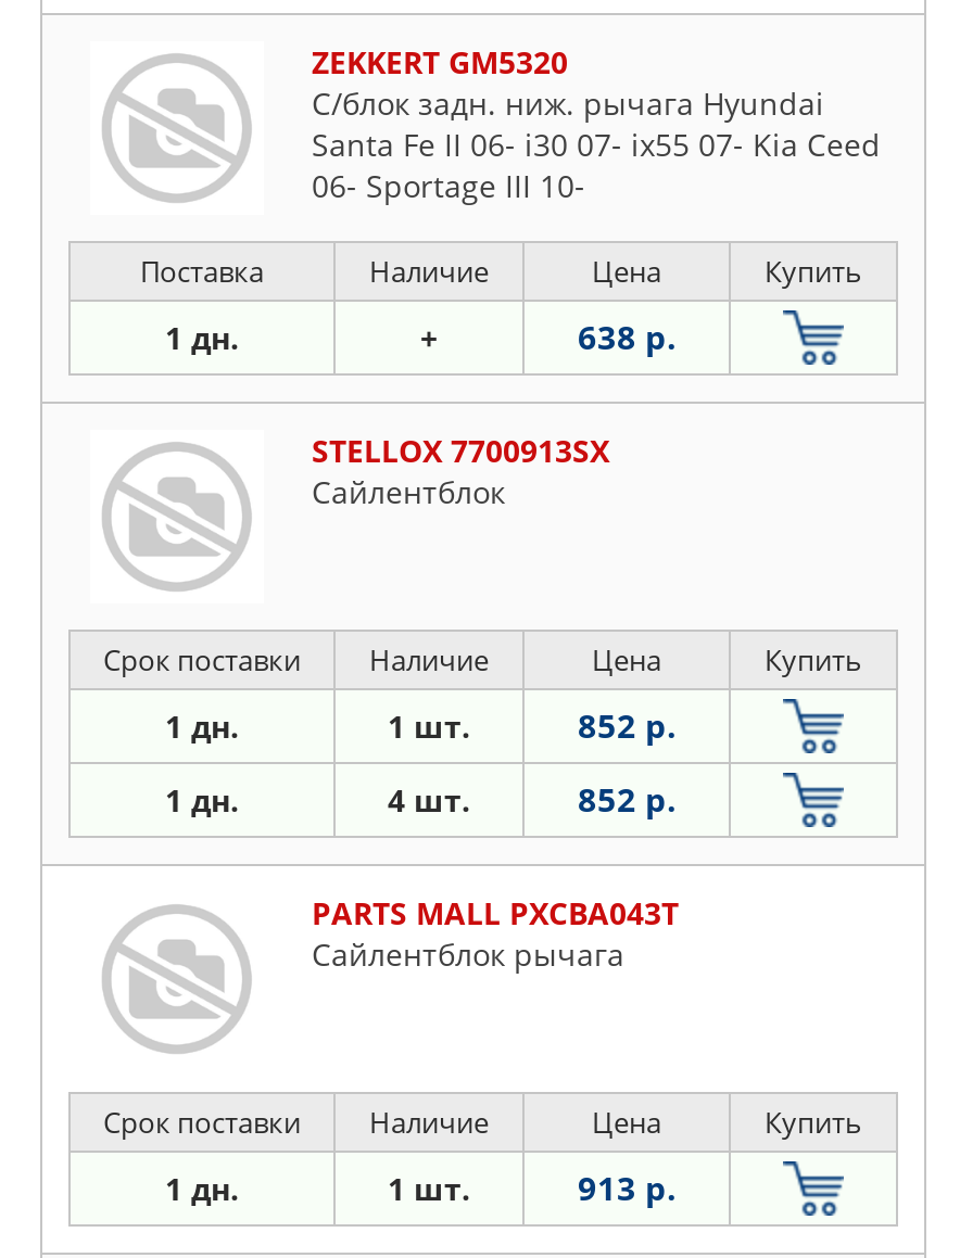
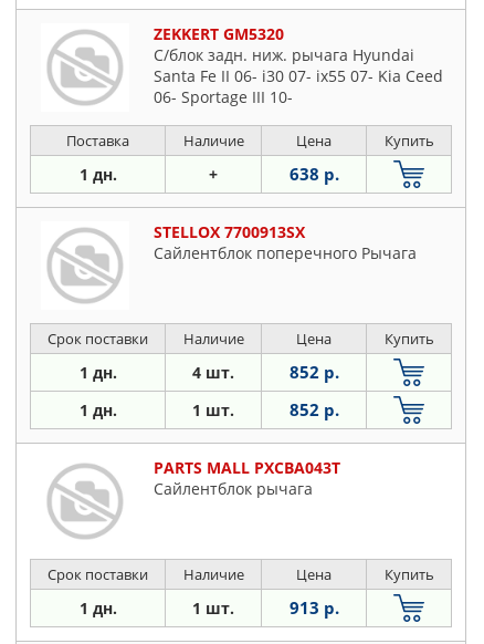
- Сайлентблок
+ Сайлентблок поперечного Рычага

- 1 шт.
+ 4 шт.

- 4 шт.
+ 1 шт.
